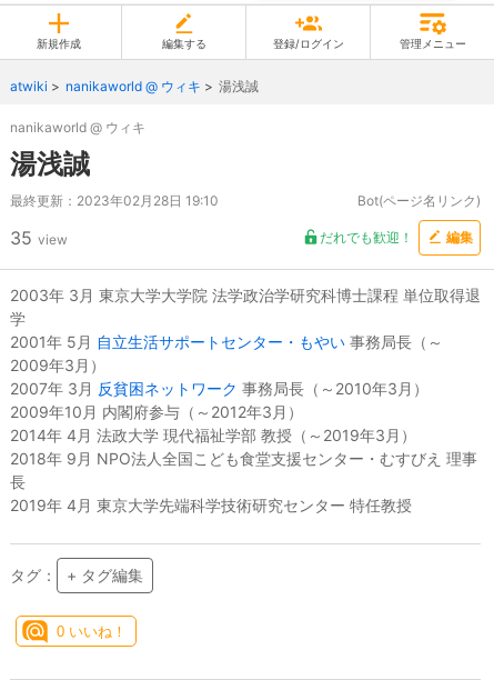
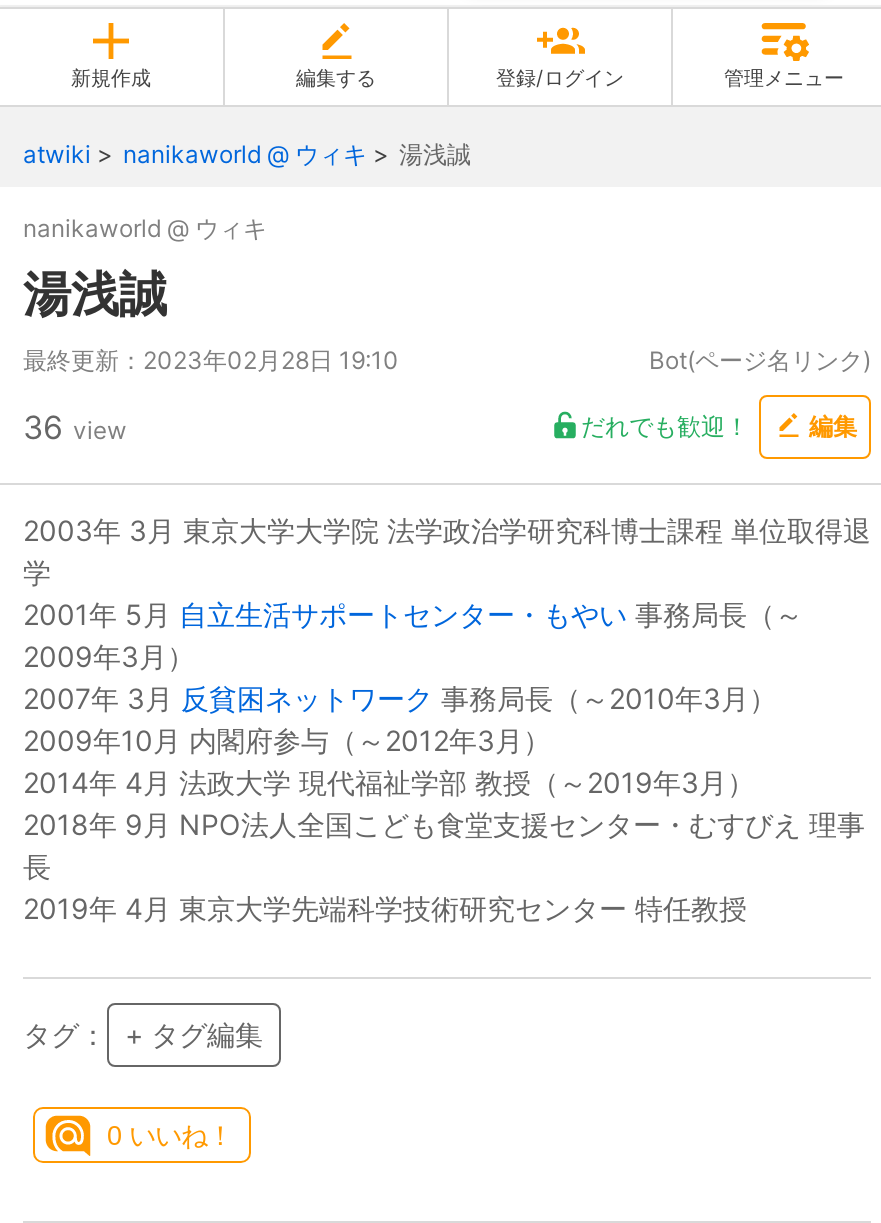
- 35 view
+ 36 view
